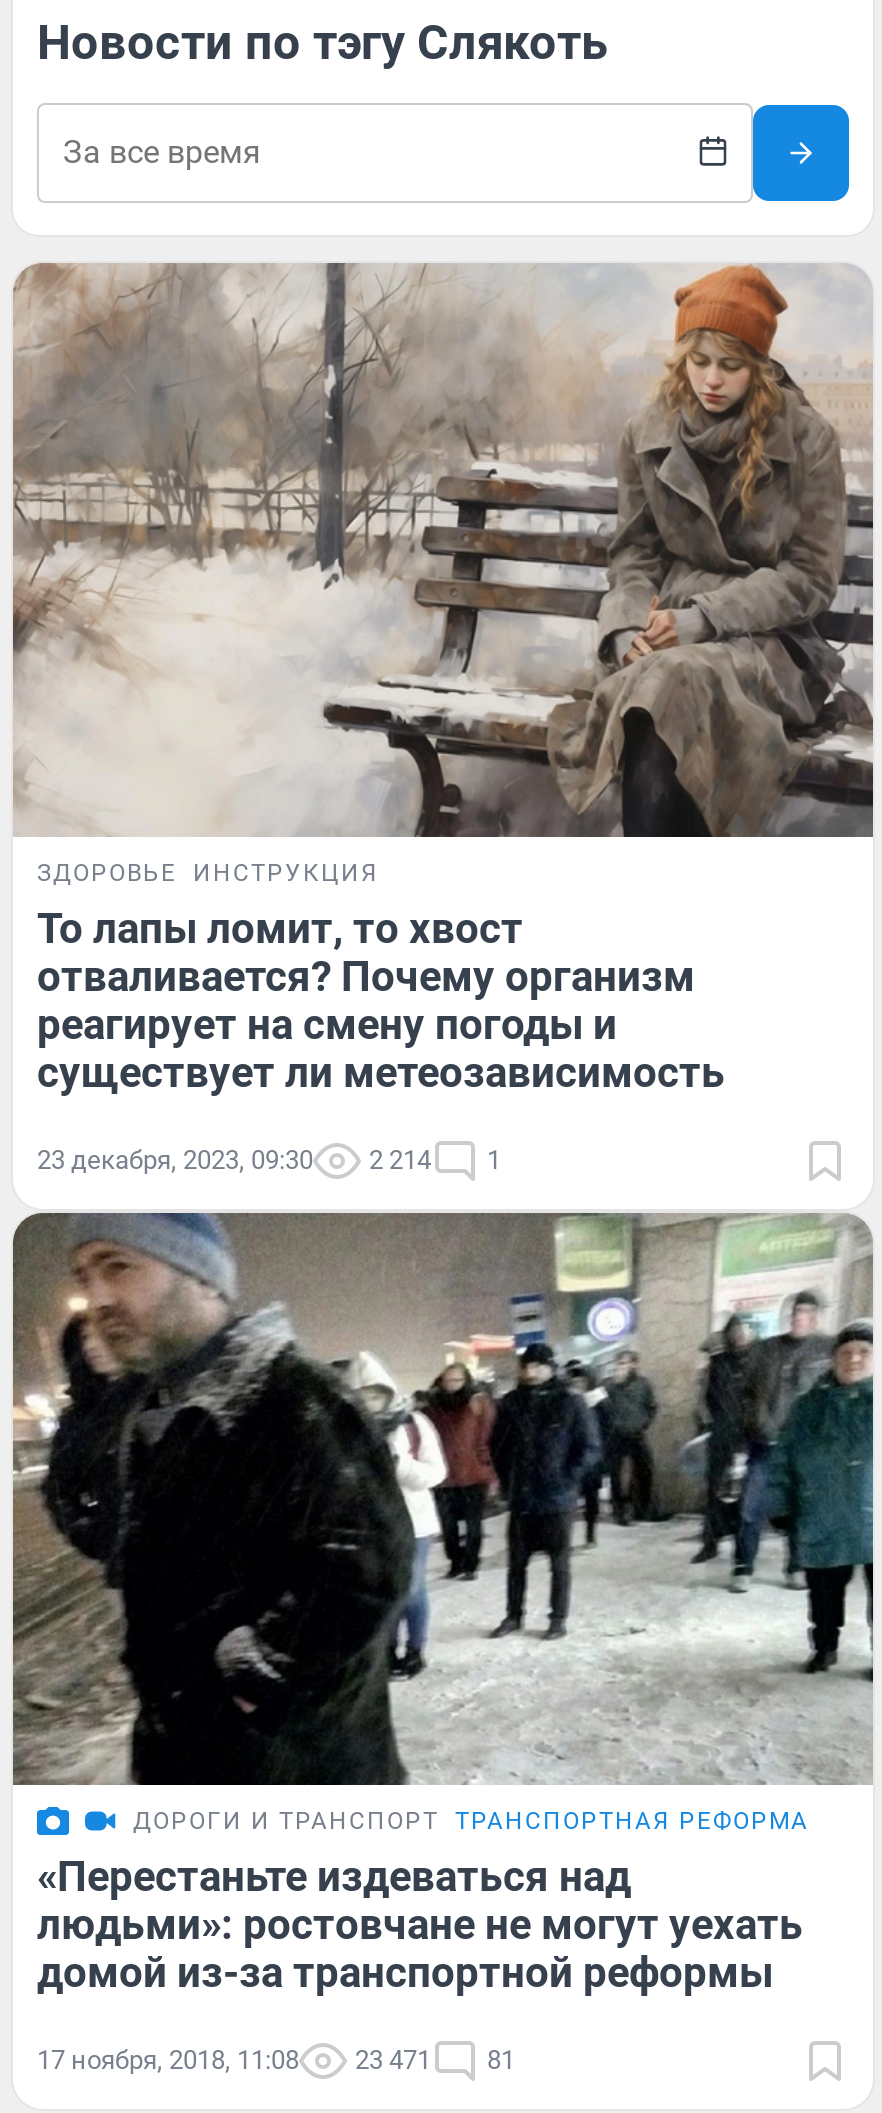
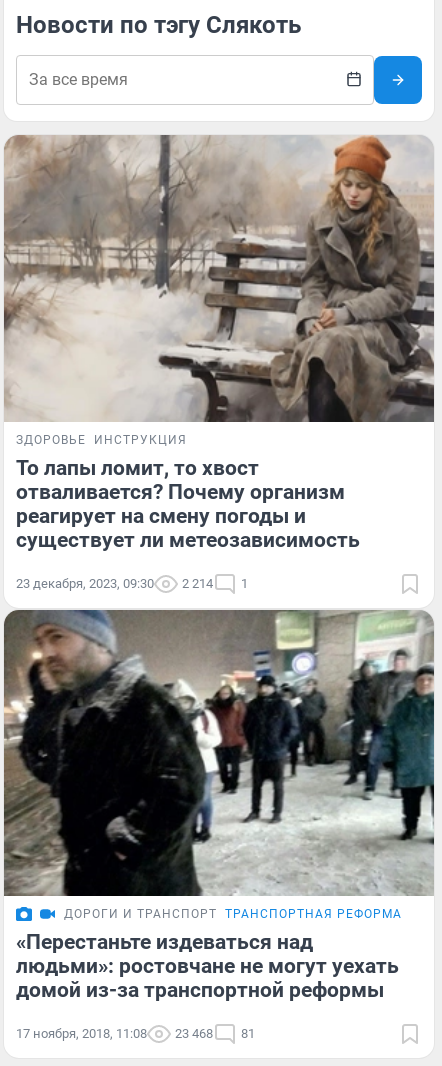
- 17 ноября, 2018, 11:08 23 471 81
+ 17 ноября, 2018, 11:08 23 468 81
